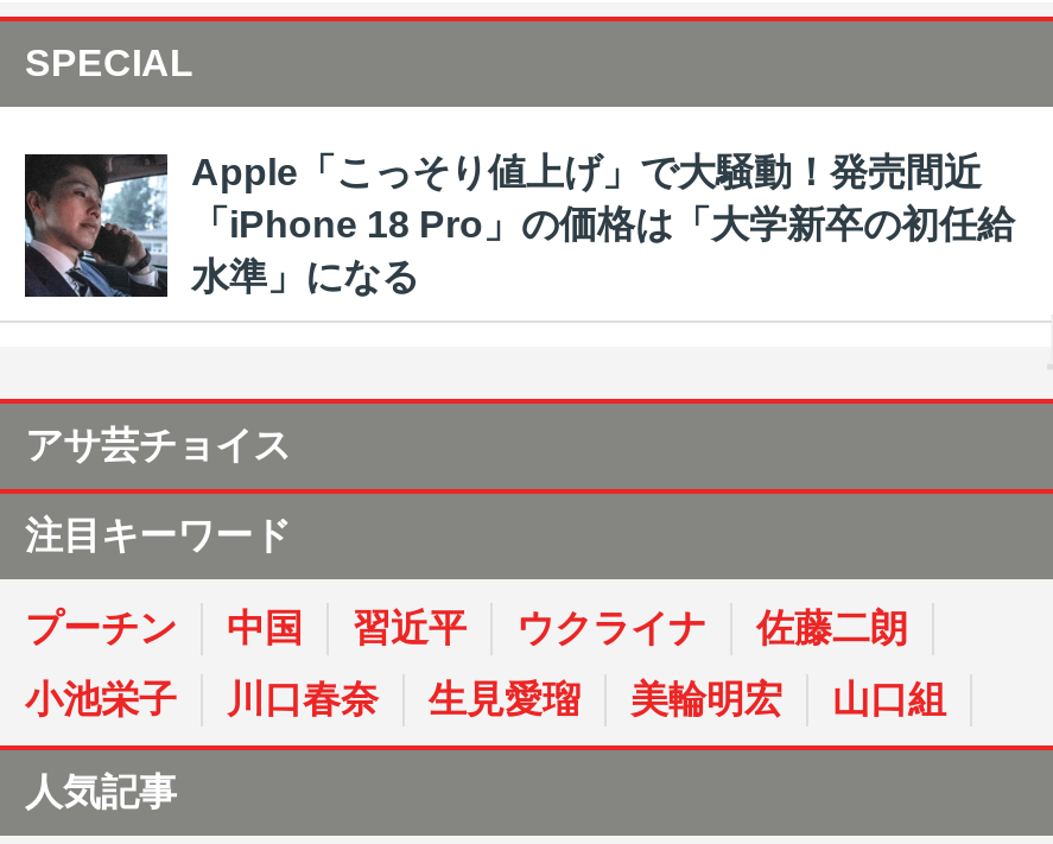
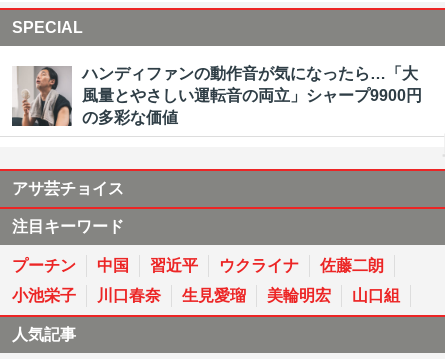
- [image]
- Apple「こっそり値上げ」で大騒動！発売間近
- 「iPhone 18 Pro」の価格は「大学新卒の初任給
- 水準」になる
+ [image]
+ ハンディファンの動作音が気になったら…「大
+ 風量とやさしい運転音の両立」シャープ9900円
+ の多彩な価値
